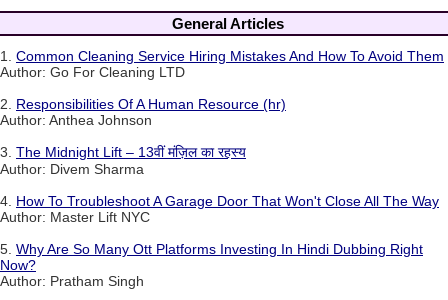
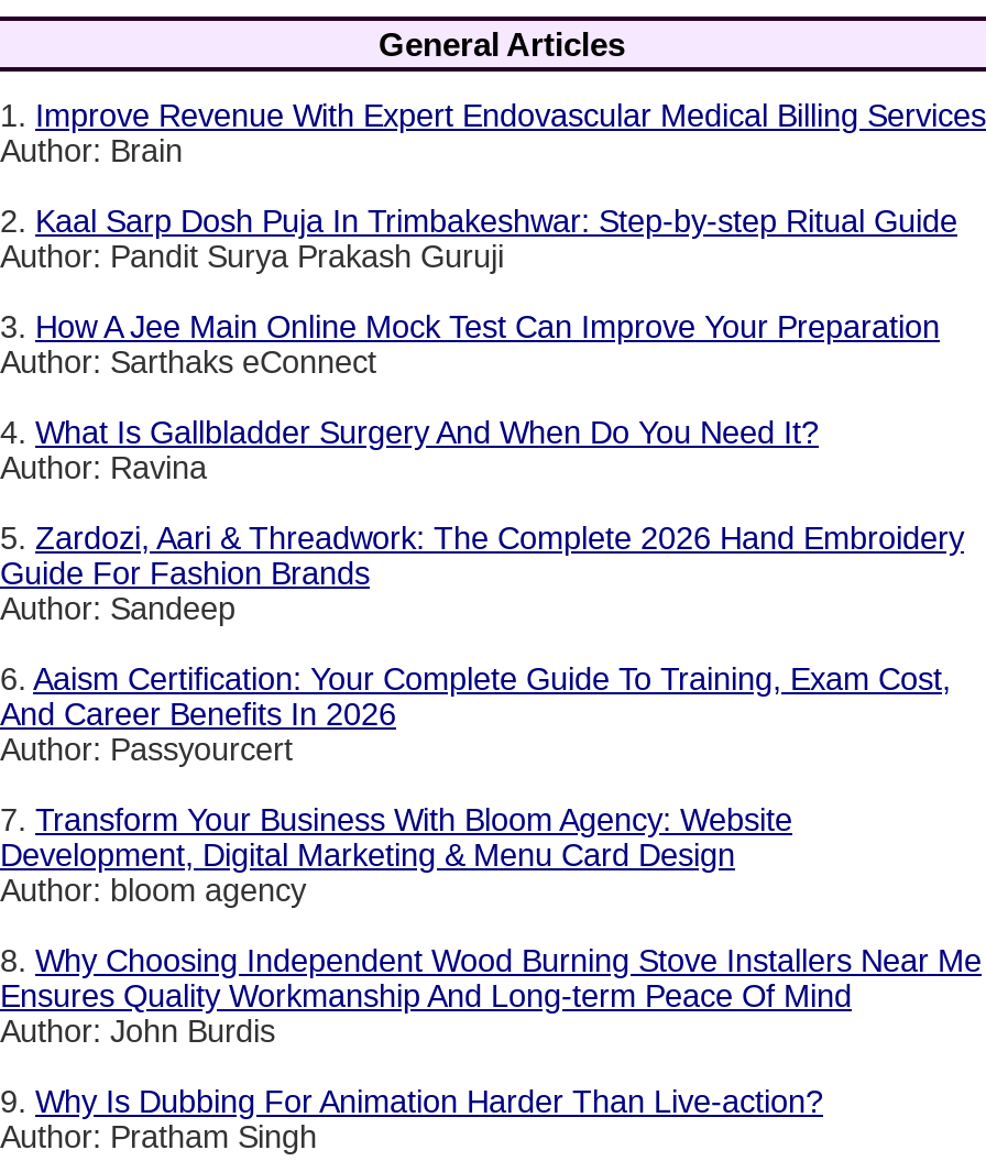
- 1. Common Cleaning Service Hiring Mistakes And How To Avoid Them
- Author: Go For Cleaning LTD
- 2. Responsibilities Of A Human Resource (hr)
- Author: Anthea Johnson
- 3. The Midnight Lift – 13वीं मंज़िल का रहस्य
- Author: Divem Sharma
- 4. How To Troubleshoot A Garage Door That Won't Close All The Way
- Author: Master Lift NYC
- 5. Why Are So Many Ott Platforms Investing In Hindi Dubbing Right
- Now?
+ 1. Improve Revenue With Expert Endovascular Medical Billing Services
+ Author: Brain
+ 2. Kaal Sarp Dosh Puja In Trimbakeshwar: Step-by-step Ritual Guide
+ Author: Pandit Surya Prakash Guruji
+ 3. How A Jee Main Online Mock Test Can Improve Your Preparation
+ Author: Sarthaks eConnect
+ 4. What Is Gallbladder Surgery And When Do You Need It?
+ Author: Ravina
+ 5. Zardozi, Aari & Threadwork: The Complete 2026 Hand Embroidery
+ Guide For Fashion Brands
+ Author: Sandeep
+ 6. Aaism Certification: Your Complete Guide To Training, Exam Cost,
+ And Career Benefits In 2026
+ Author: Passyourcert
+ 7. Transform Your Business With Bloom Agency: Website
+ Development, Digital Marketing & Menu Card Design
+ Author: bloom agency
+ 8. Why Choosing Independent Wood Burning Stove Installers Near Me
+ Ensures Quality Workmanship And Long-term Peace Of Mind
+ Author: John Burdis
+ 9. Why Is Dubbing For Animation Harder Than Live-action?
